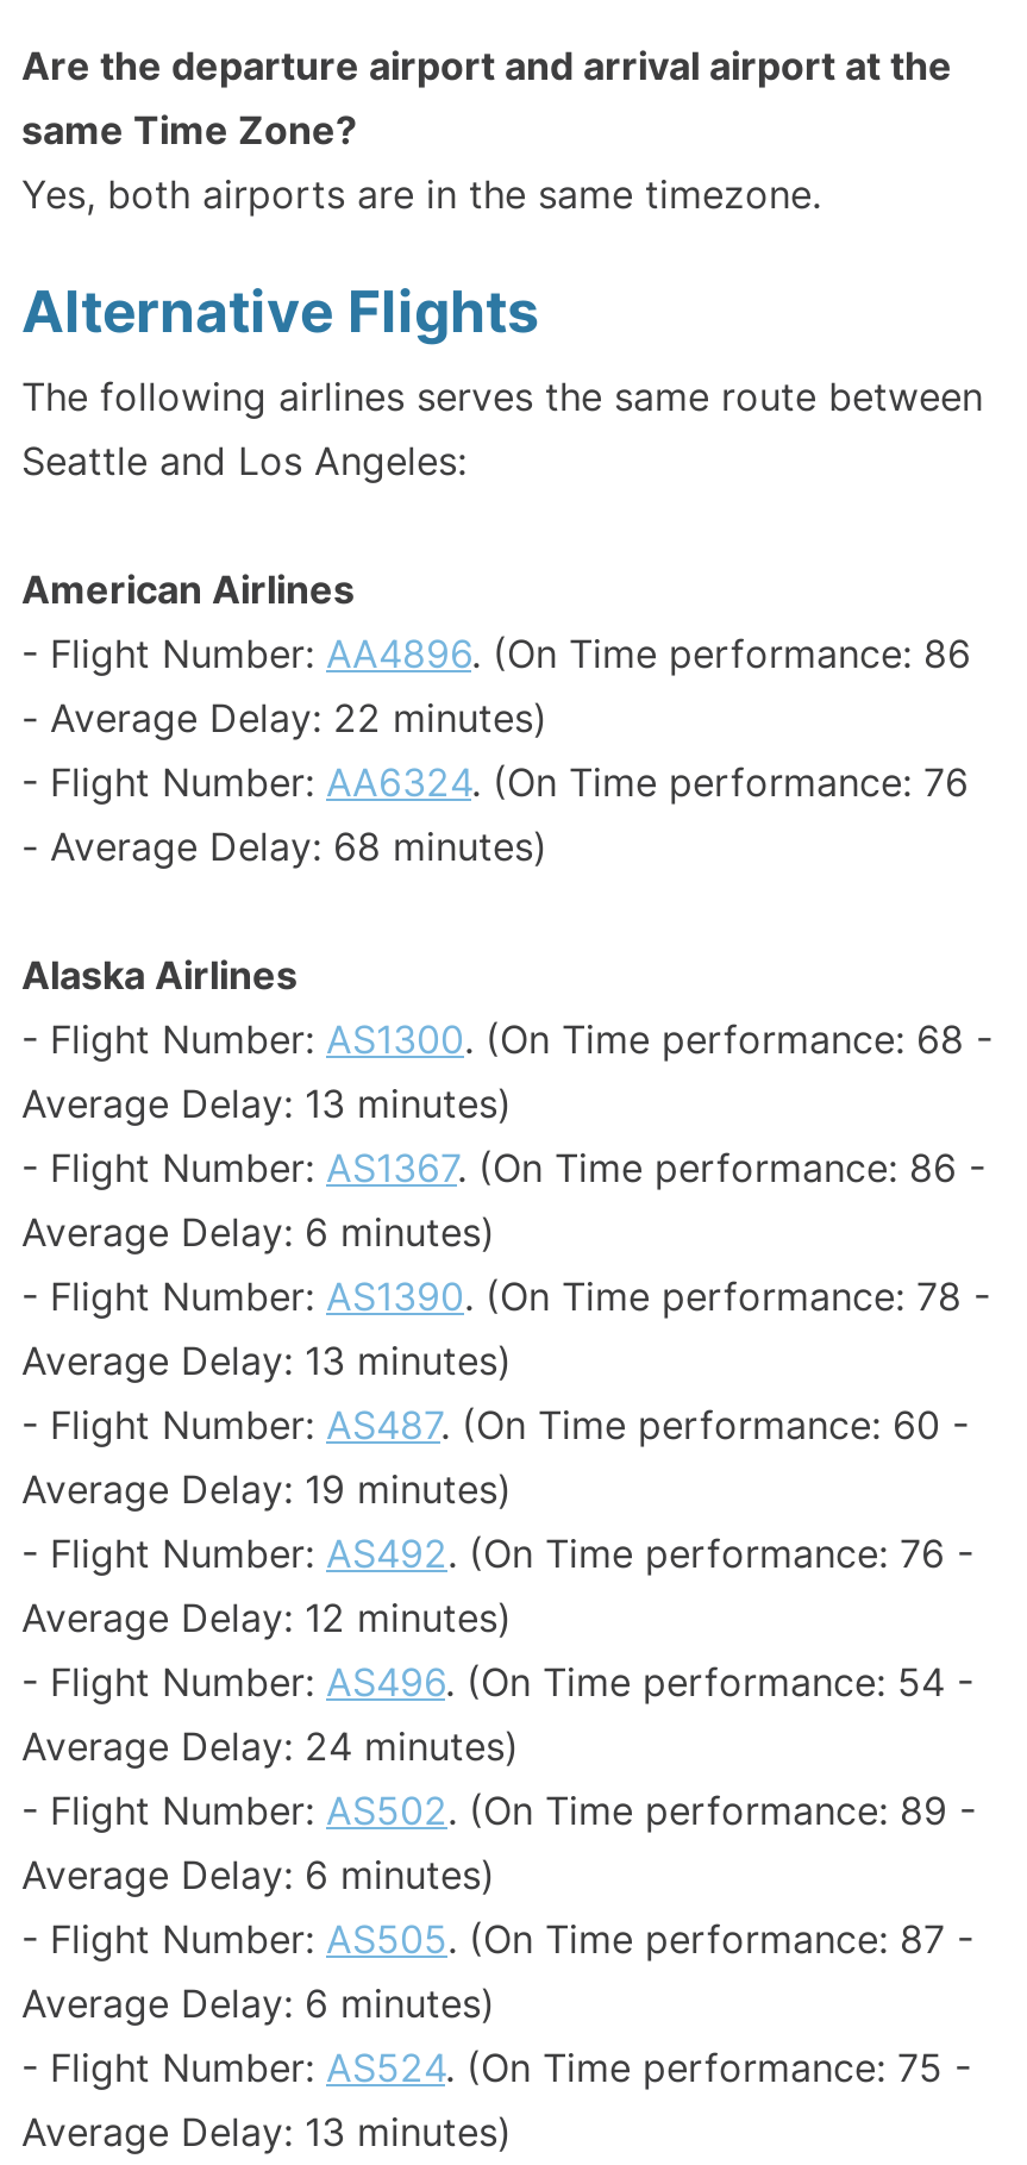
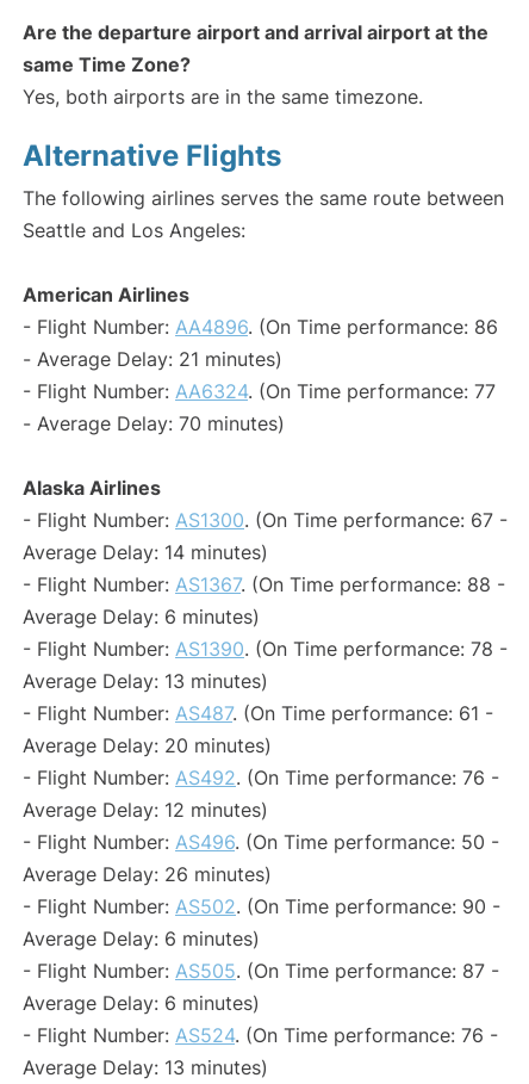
- - Average Delay: 22 minutes)
+ - Average Delay: 21 minutes)

- - Flight Number: AA6324. (On Time performance: 76
+ - Flight Number: AA6324. (On Time performance: 77

- - Average Delay: 68 minutes)
+ - Average Delay: 70 minutes)

- - Flight Number: AS1300. (On Time performance: 68 -
+ - Flight Number: AS1300. (On Time performance: 67 -

- Average Delay: 13 minutes)
+ Average Delay: 14 minutes)

- - Flight Number: AS1367. (On Time performance: 86 -
+ - Flight Number: AS1367. (On Time performance: 88 -

- - Flight Number: AS487. (On Time performance: 60 -
+ - Flight Number: AS487. (On Time performance: 61 -

- Average Delay: 19 minutes)
+ Average Delay: 20 minutes)

- - Flight Number: AS496. (On Time performance: 54 -
+ - Flight Number: AS496. (On Time performance: 50 -

- Average Delay: 24 minutes)
+ Average Delay: 26 minutes)

- - Flight Number: AS502. (On Time performance: 89 -
+ - Flight Number: AS502. (On Time performance: 90 -

- - Flight Number: AS524. (On Time performance: 75 -
+ - Flight Number: AS524. (On Time performance: 76 -
